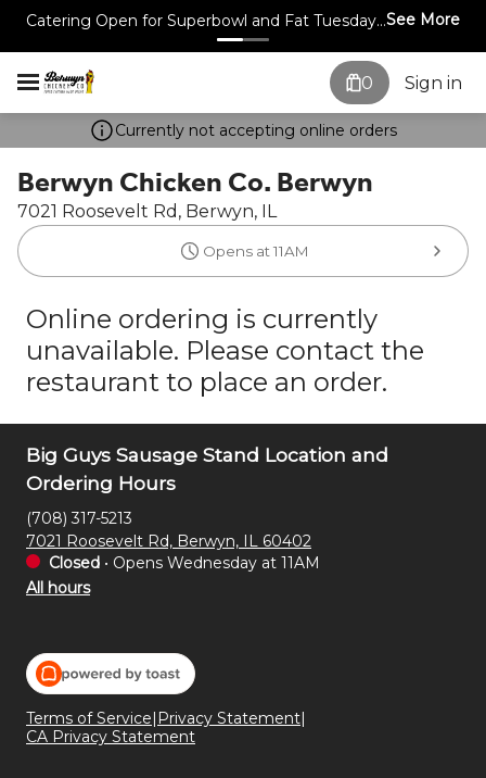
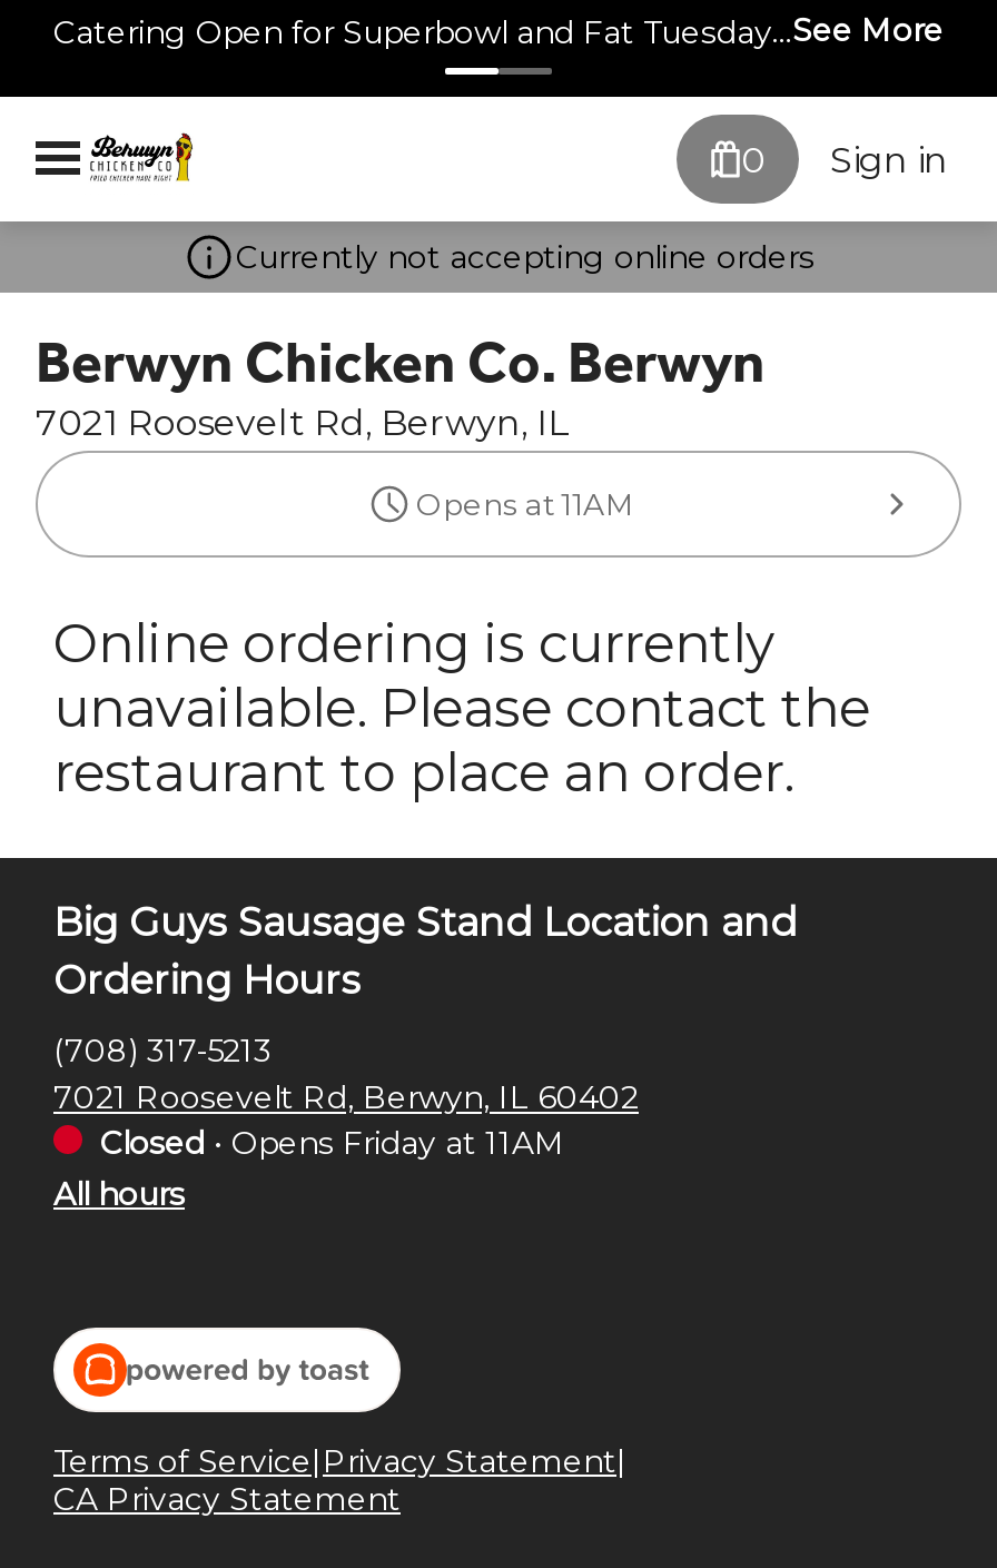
- Closed • Opens Wednesday at 11AM
+ Closed • Opens Friday at 11AM
